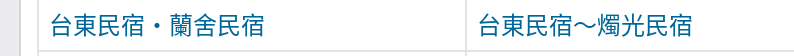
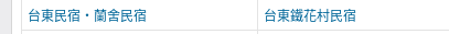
- 台東民宿～燭光民宿
+ 台東鐵花村民宿
